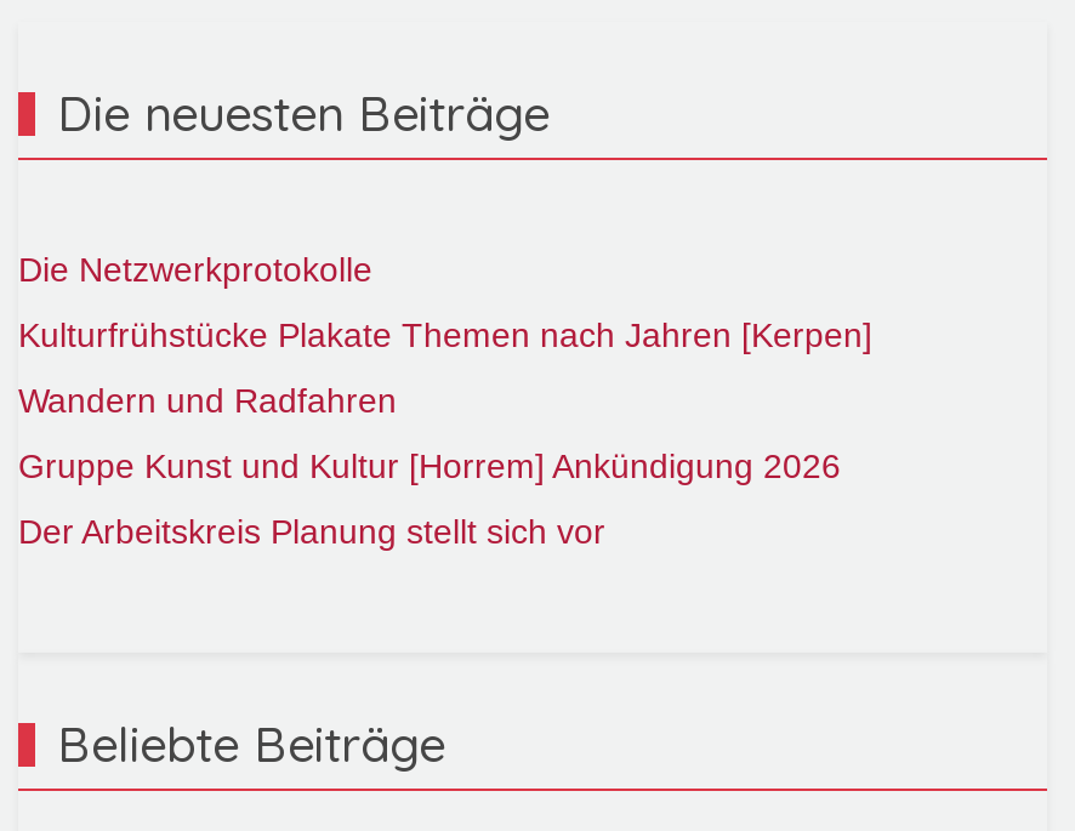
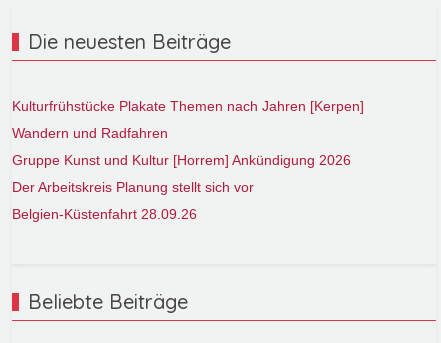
- Die Netzwerkprotokolle

moved up: Kulturfrühstücke Plakate Themen nach Jahren [Kerpen] | Wandern und Radfahren | Gruppe Kunst und Kultur [Horrem] Ankündigung 2026 | Der Arbeitskreis Planung stellt sich vor

+ Belgien-Küstenfahrt 28.09.26
